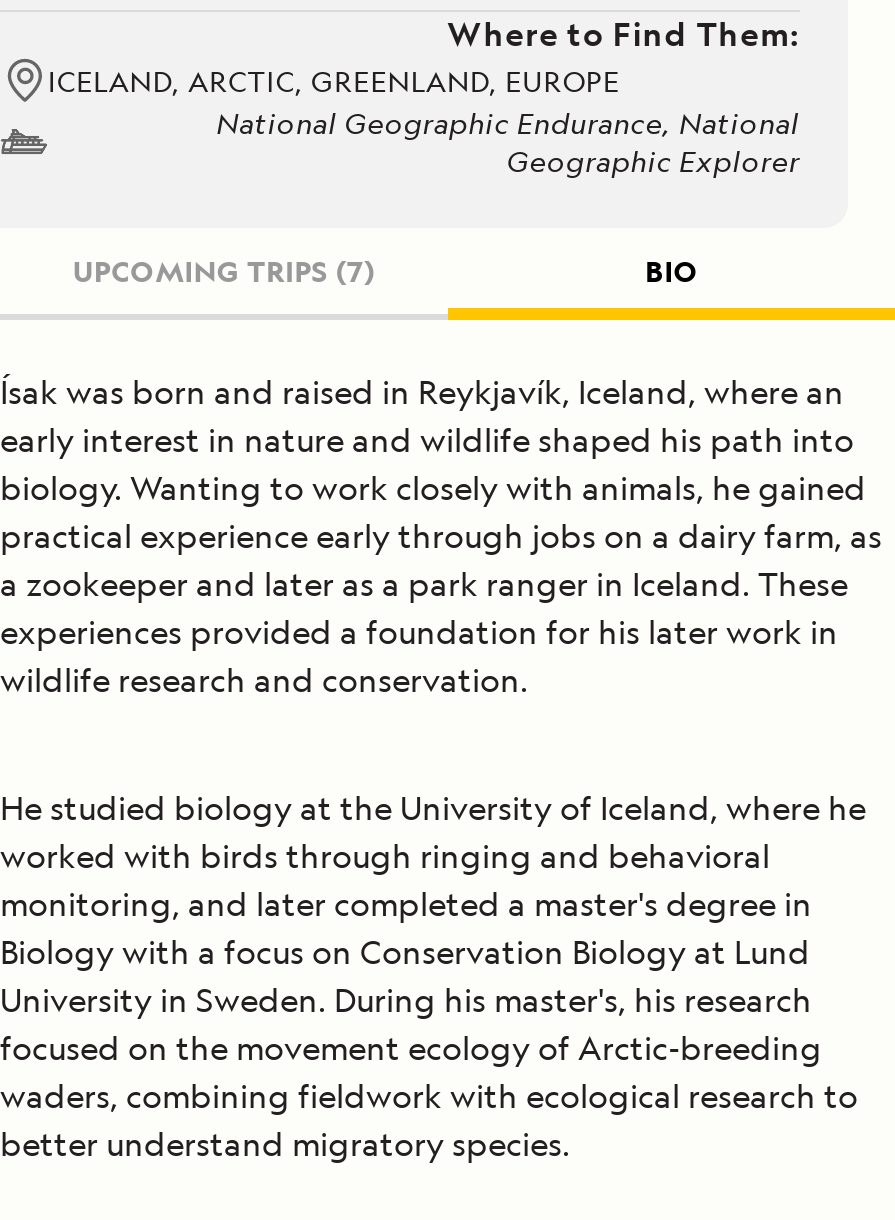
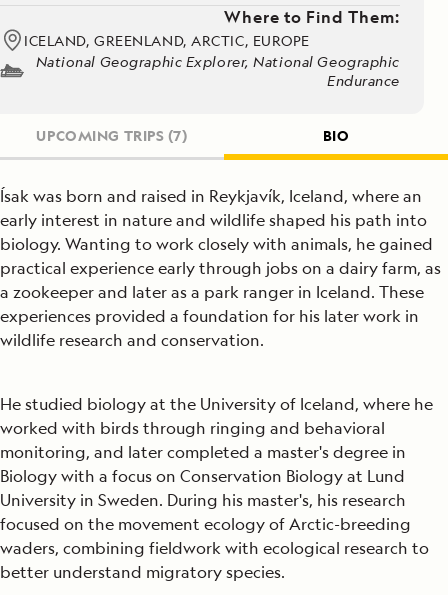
- ICELAND, ARCTIC, GREENLAND, EUROPE
- National Geographic Endurance, National
- Geographic Explorer
+ ICELAND, GREENLAND, ARCTIC, EUROPE
+ National Geographic Explorer, National Geographic
+ Endurance
